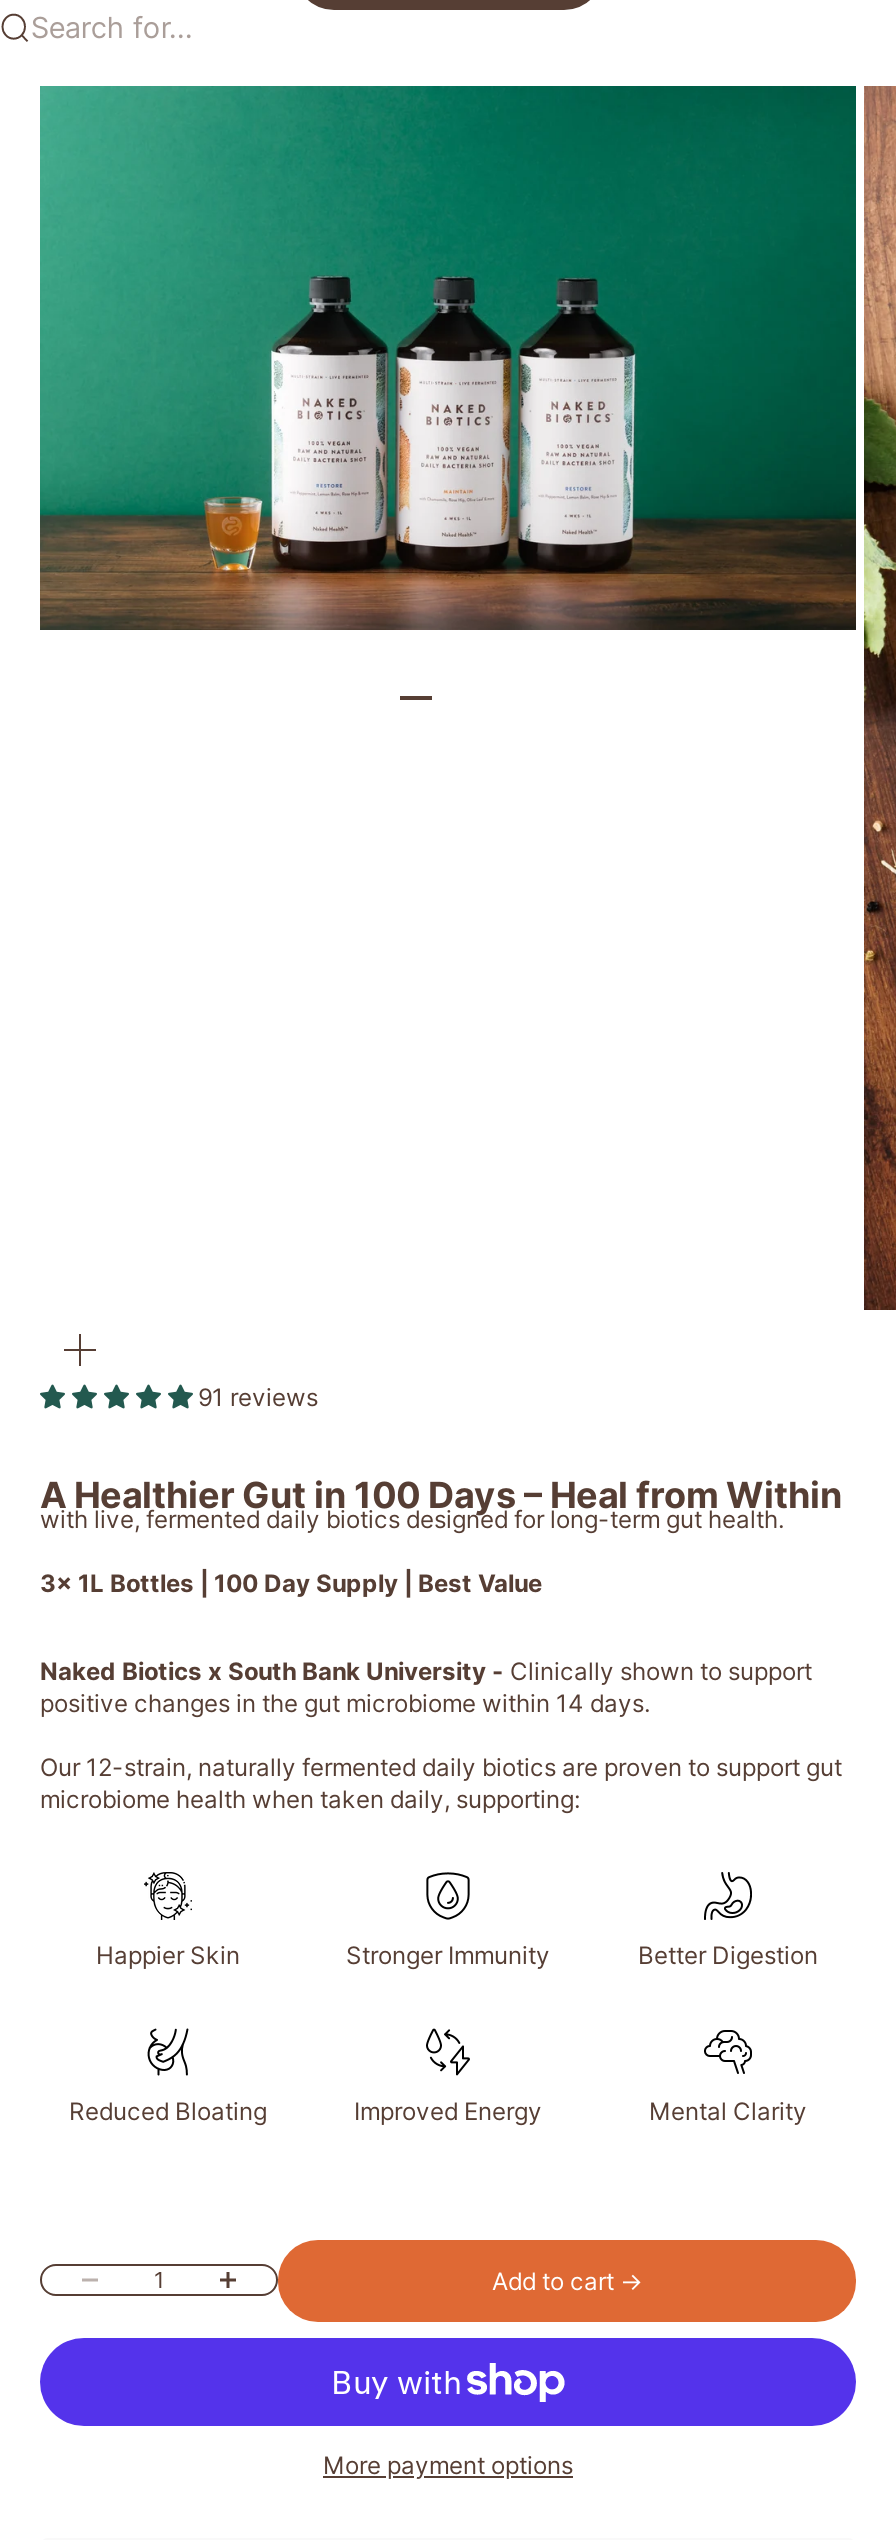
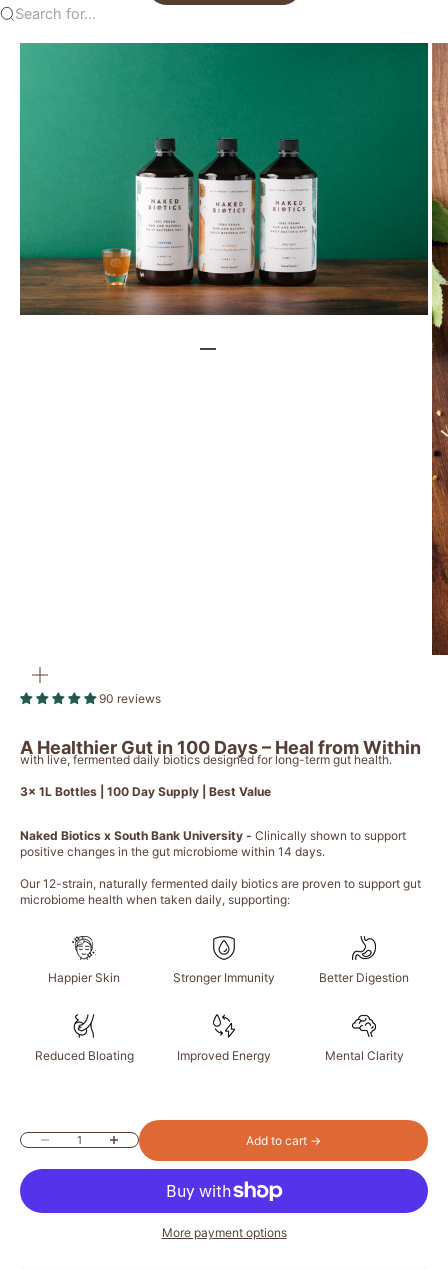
- 91 reviews
+ 90 reviews
